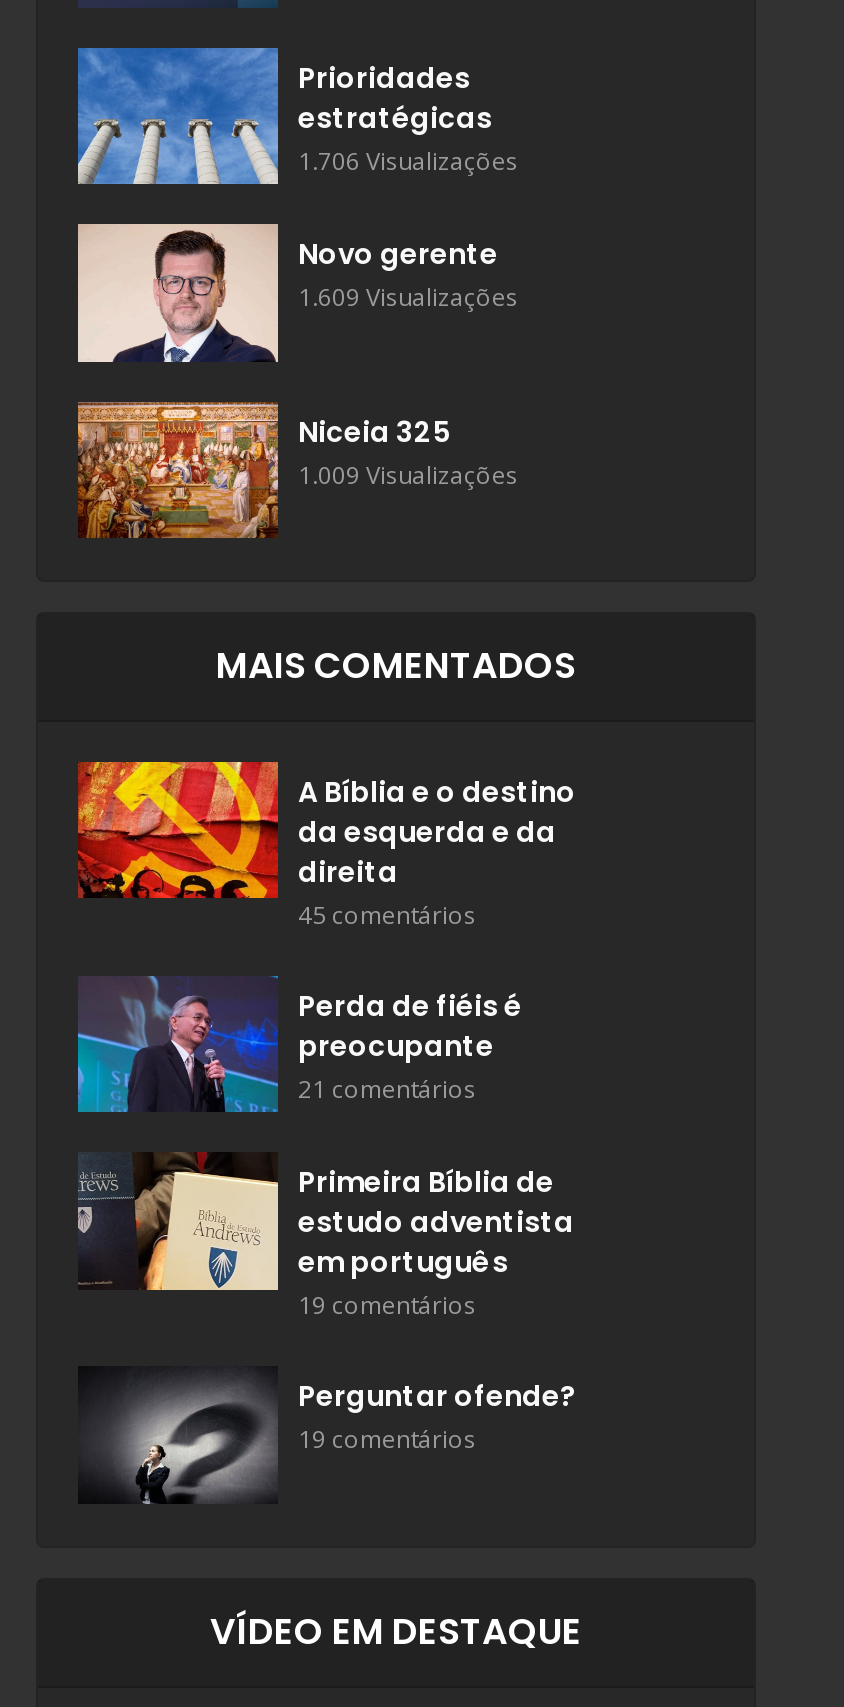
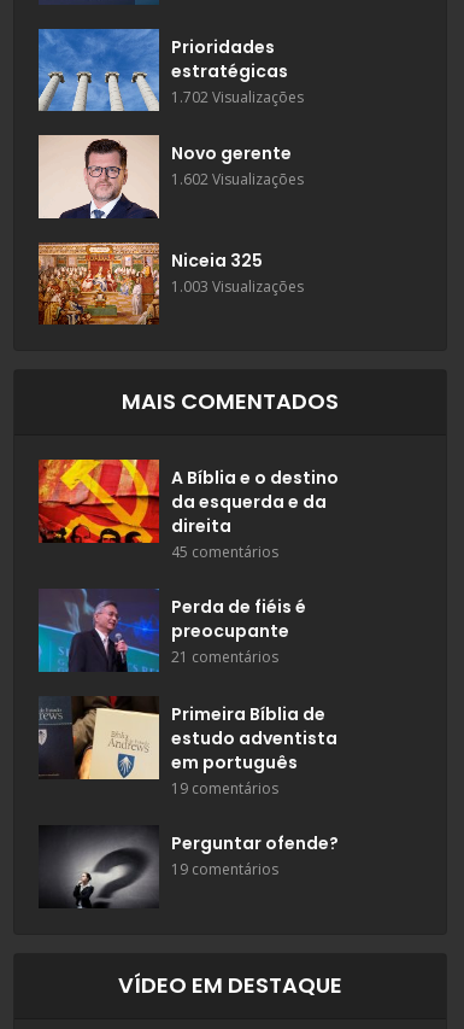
- 1.706 Visualizações
+ 1.702 Visualizações

- 1.609 Visualizações
+ 1.602 Visualizações

- 1.009 Visualizações
+ 1.003 Visualizações
